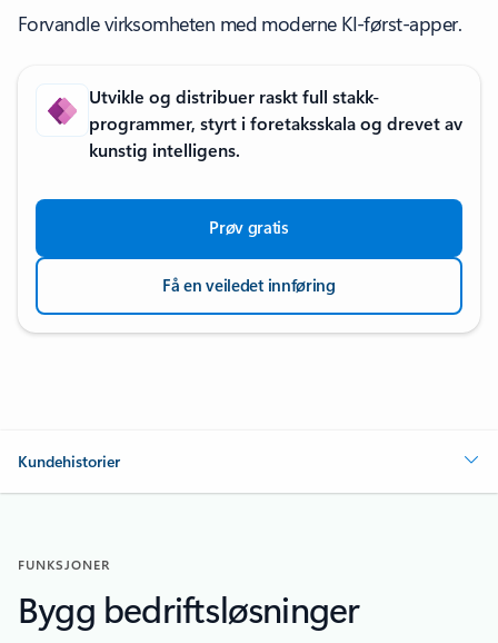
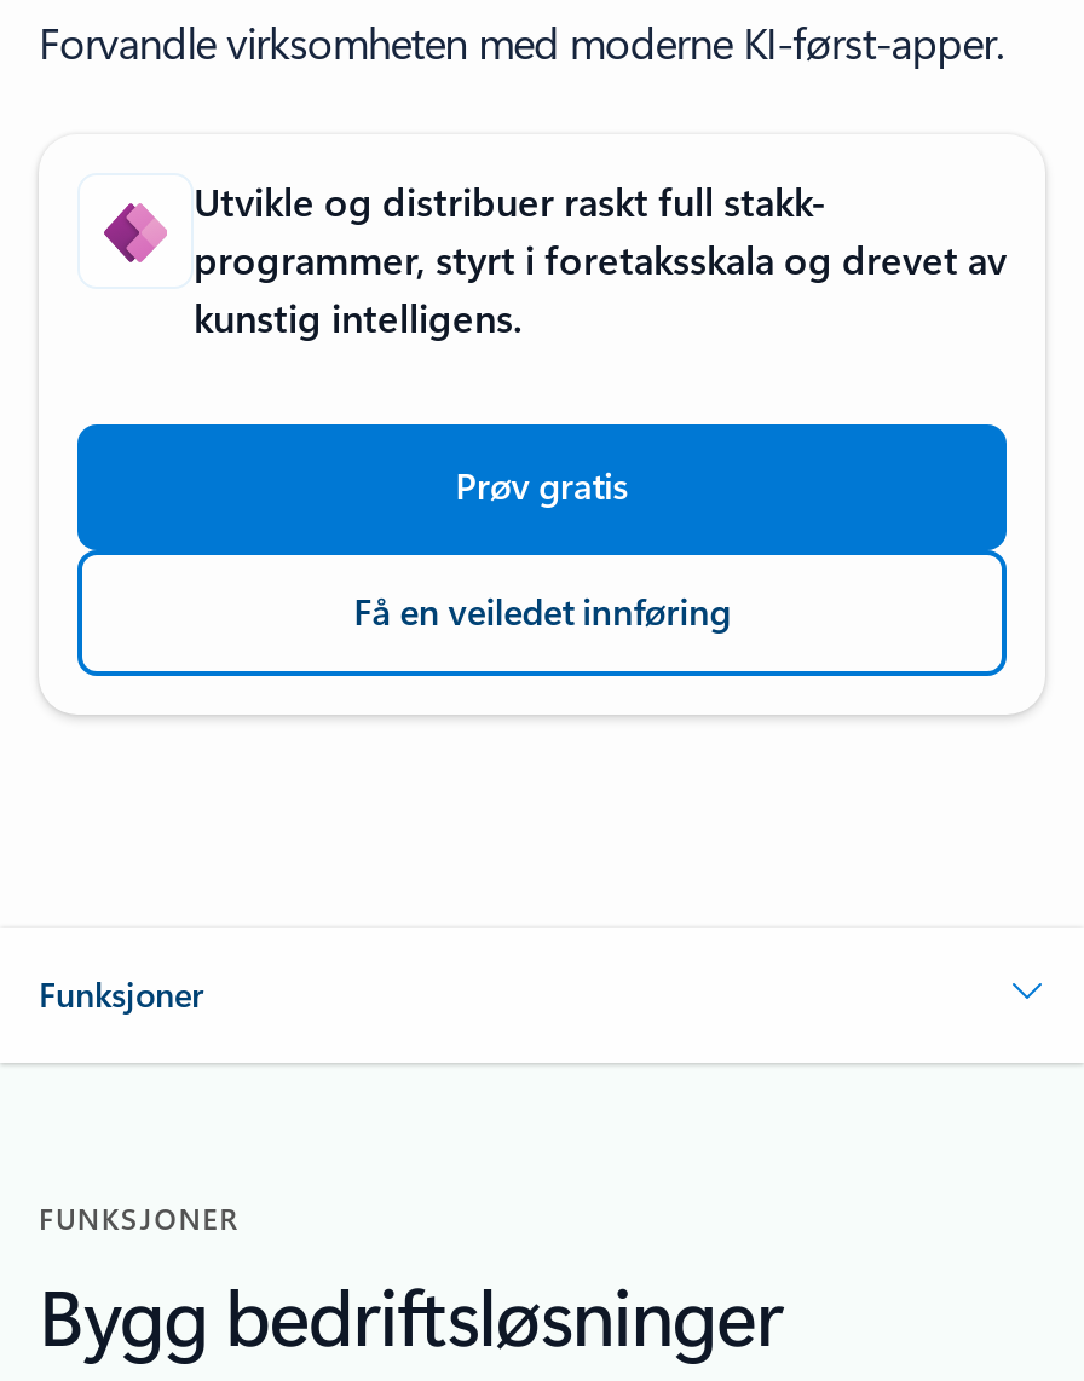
- Kundehistorier
+ Funksjoner
